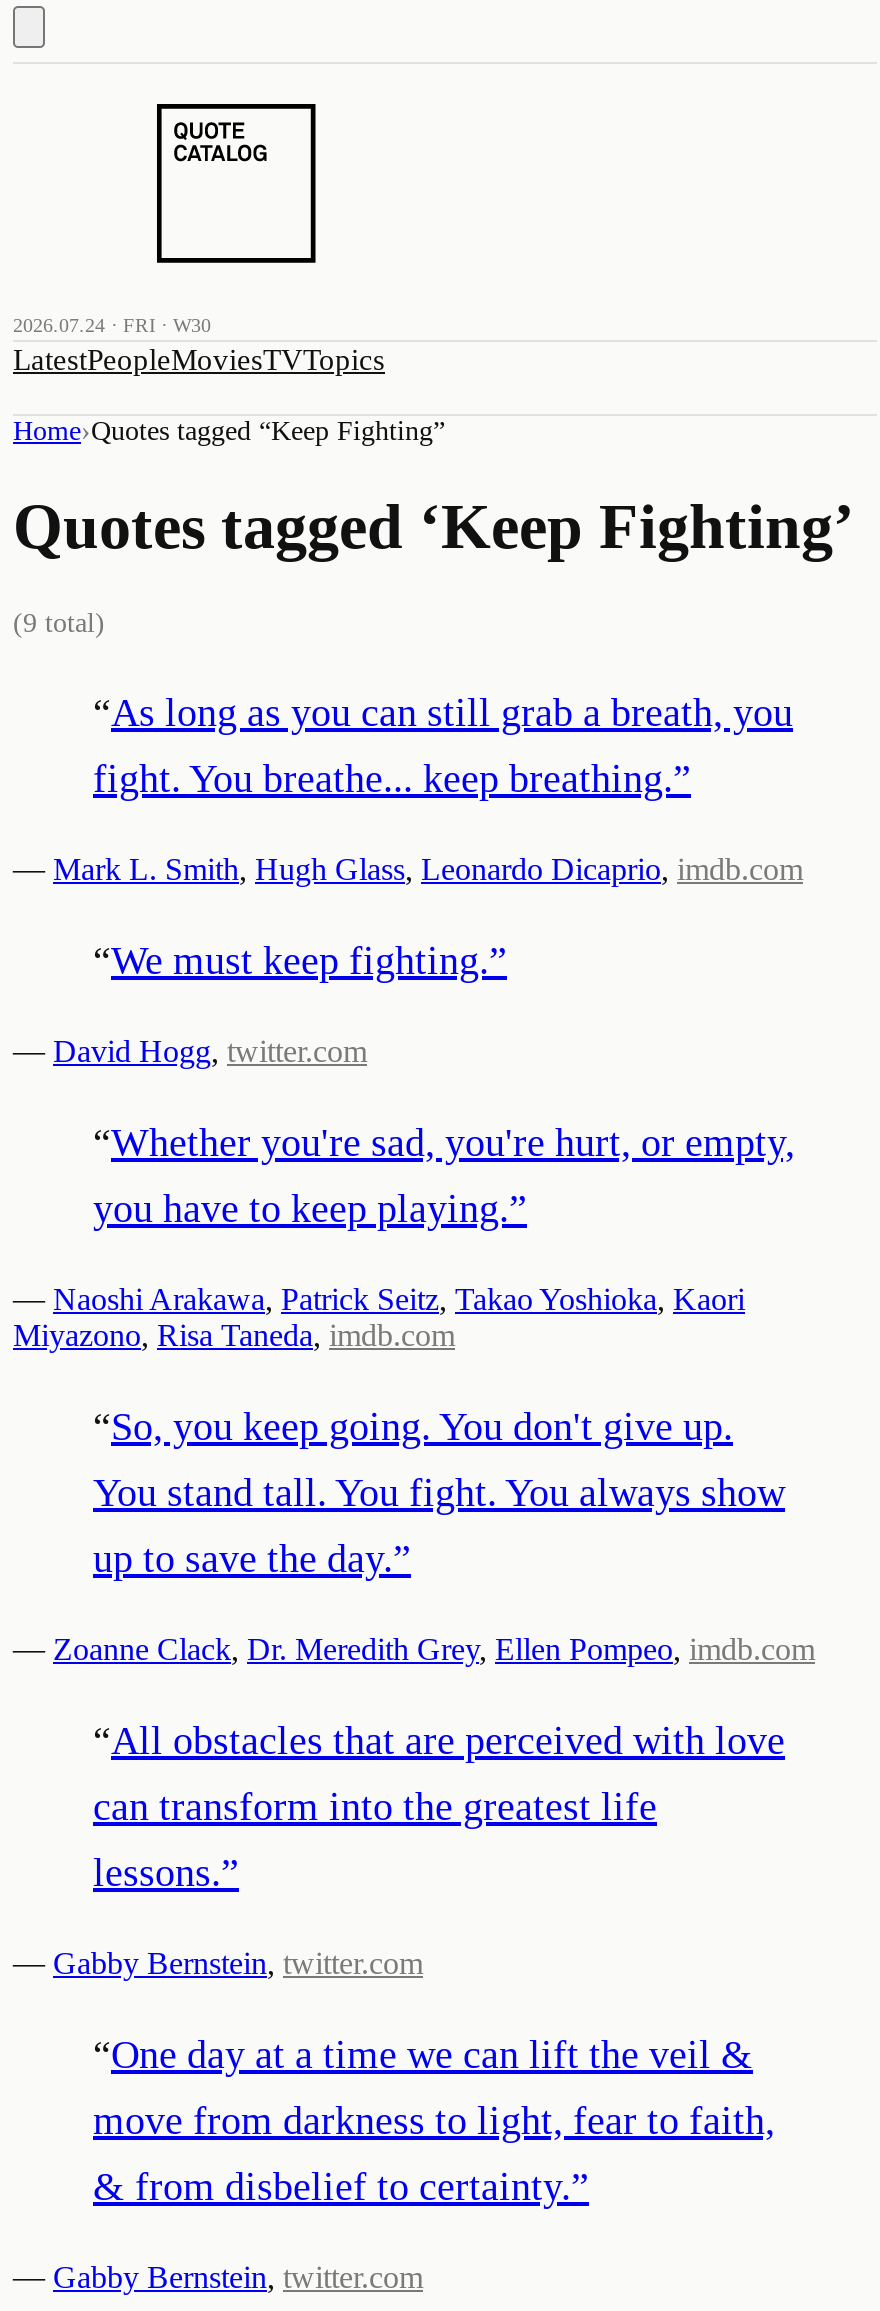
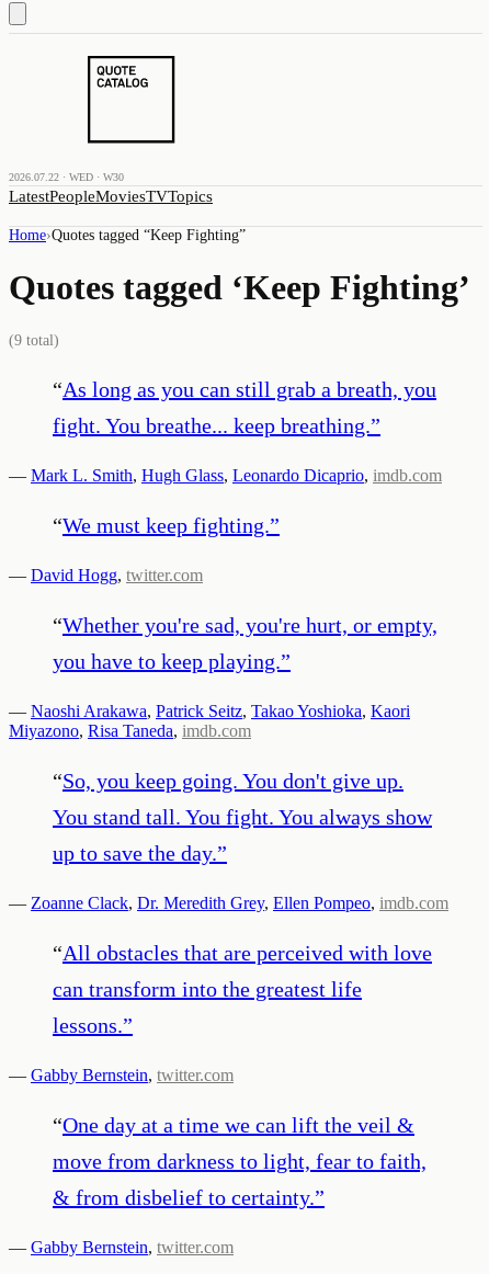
- 2026.07.24 · FRI · W30
+ 2026.07.22 · WED · W30
